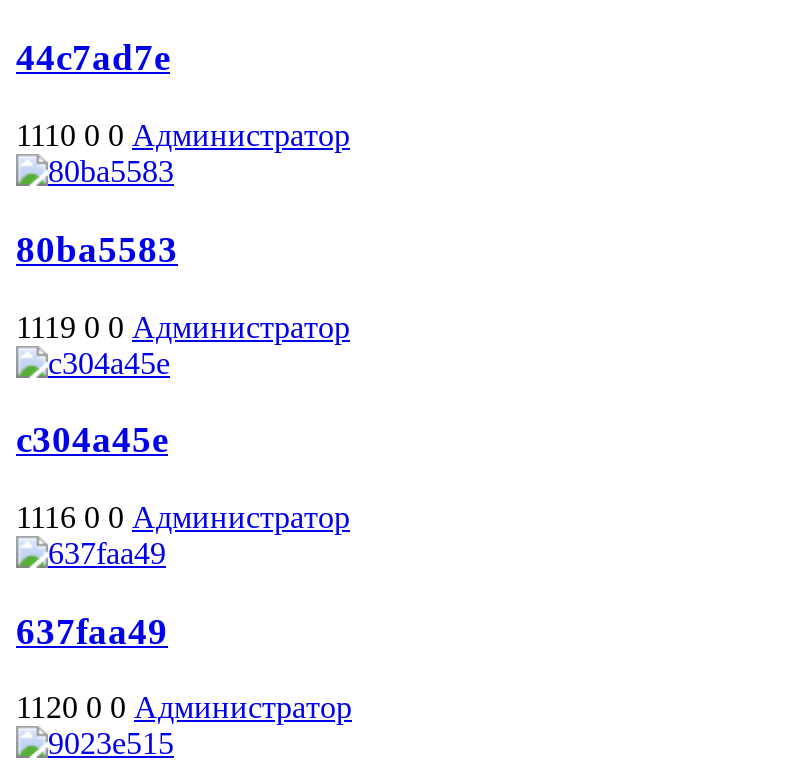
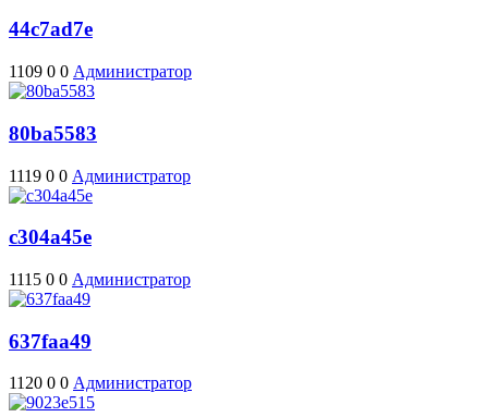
- 1110 0 0 Администратор
+ 1109 0 0 Администратор

- 1116 0 0 Администратор
+ 1115 0 0 Администратор
